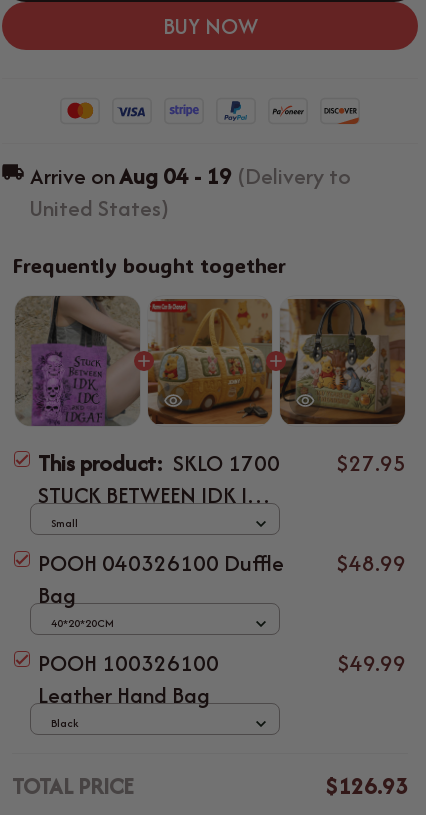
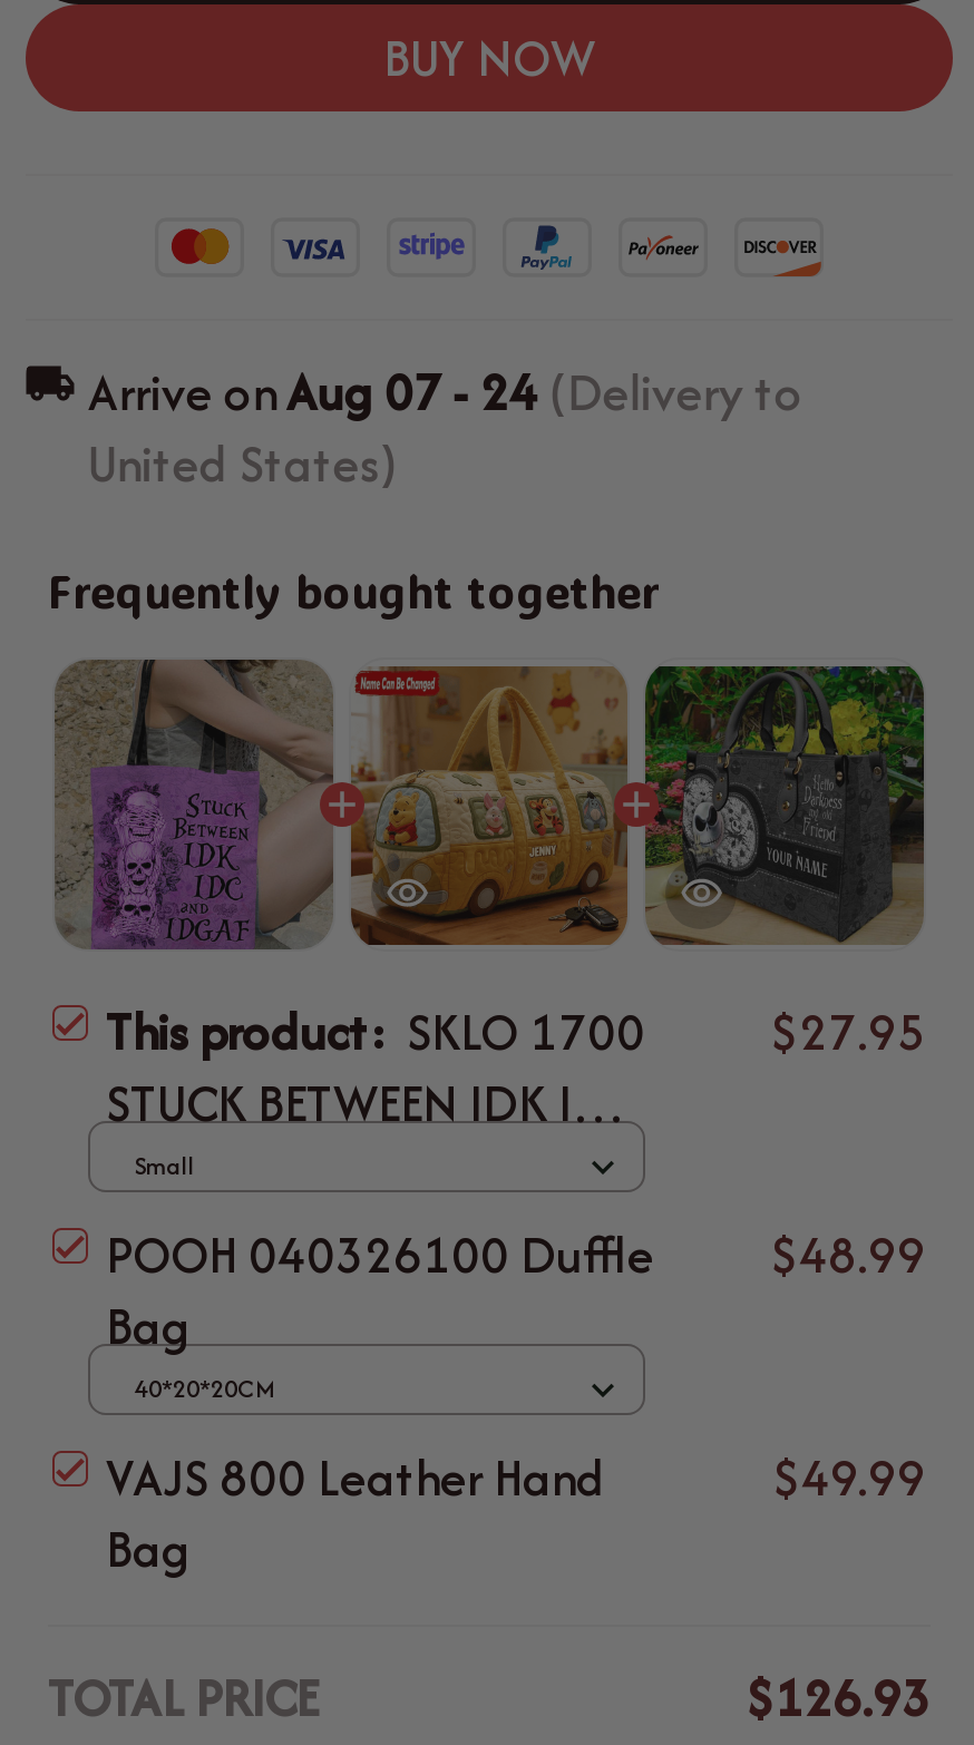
- Arrive on Aug 04 - 19 (Delivery to
+ Arrive on Aug 07 - 24 (Delivery to

- [image]
+ [image]

- POOH 100326100
- Leather Hand Bag
+ VAJS 800 Leather Hand
+ Bag

- Black
